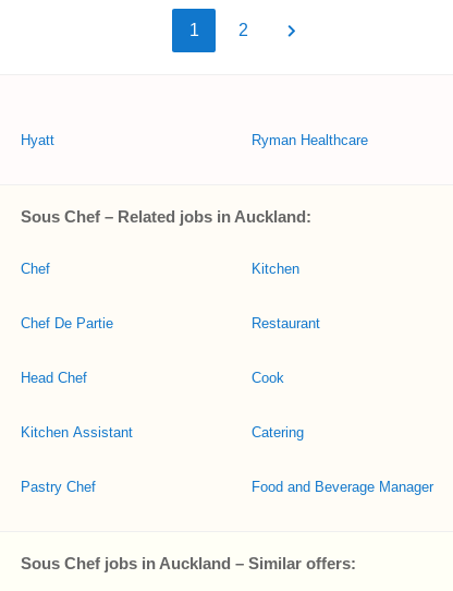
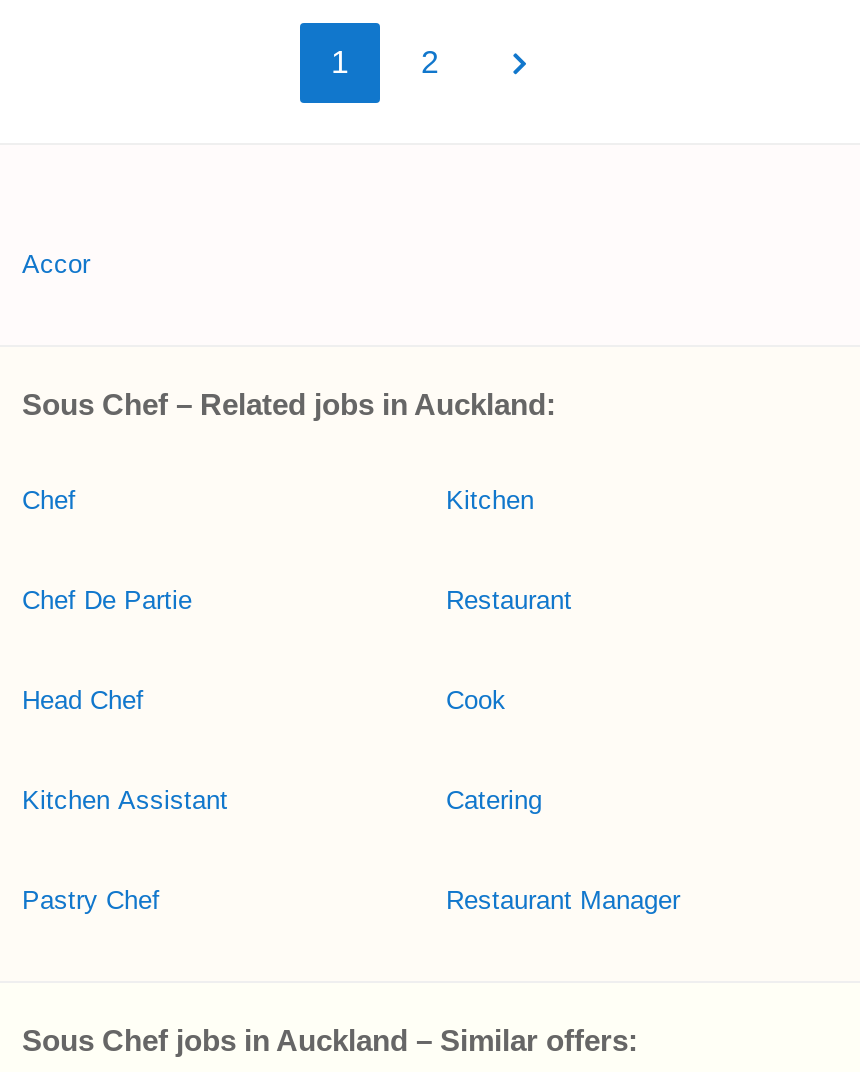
- Hyatt
- Ryman Healthcare
+ Accor

- Food and Beverage Manager
+ Restaurant Manager
